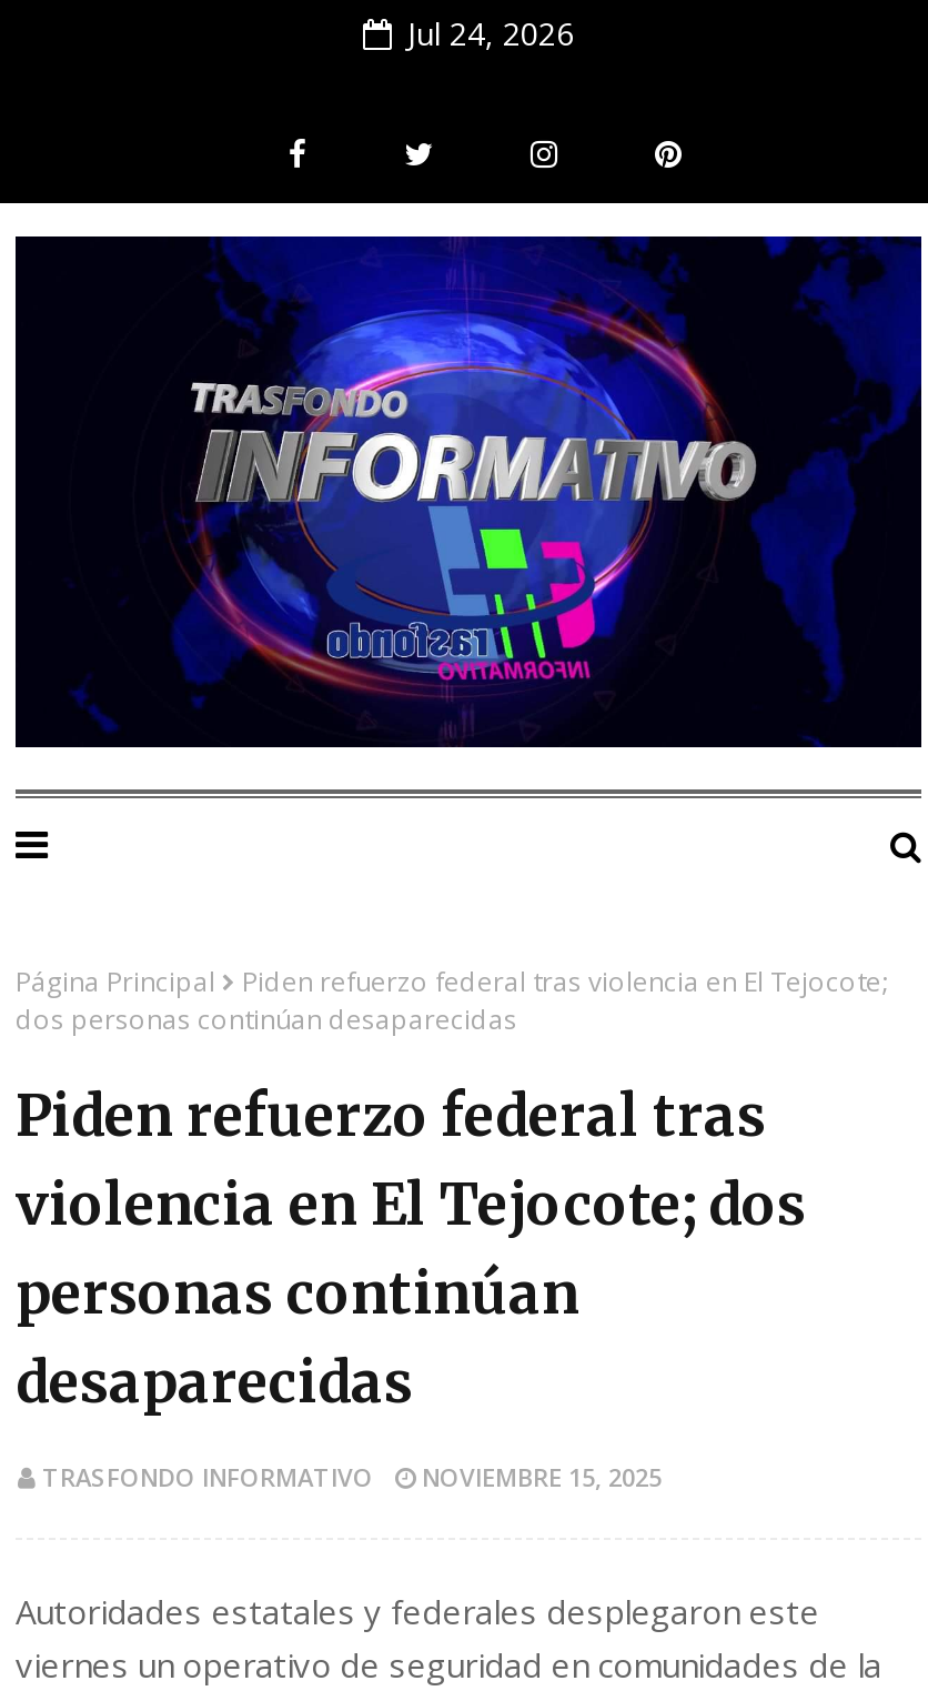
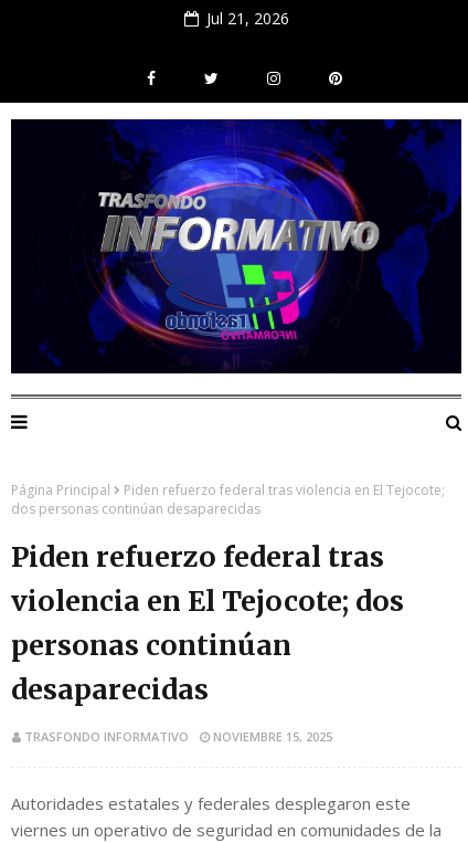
- Jul 24, 2026
+ Jul 21, 2026
